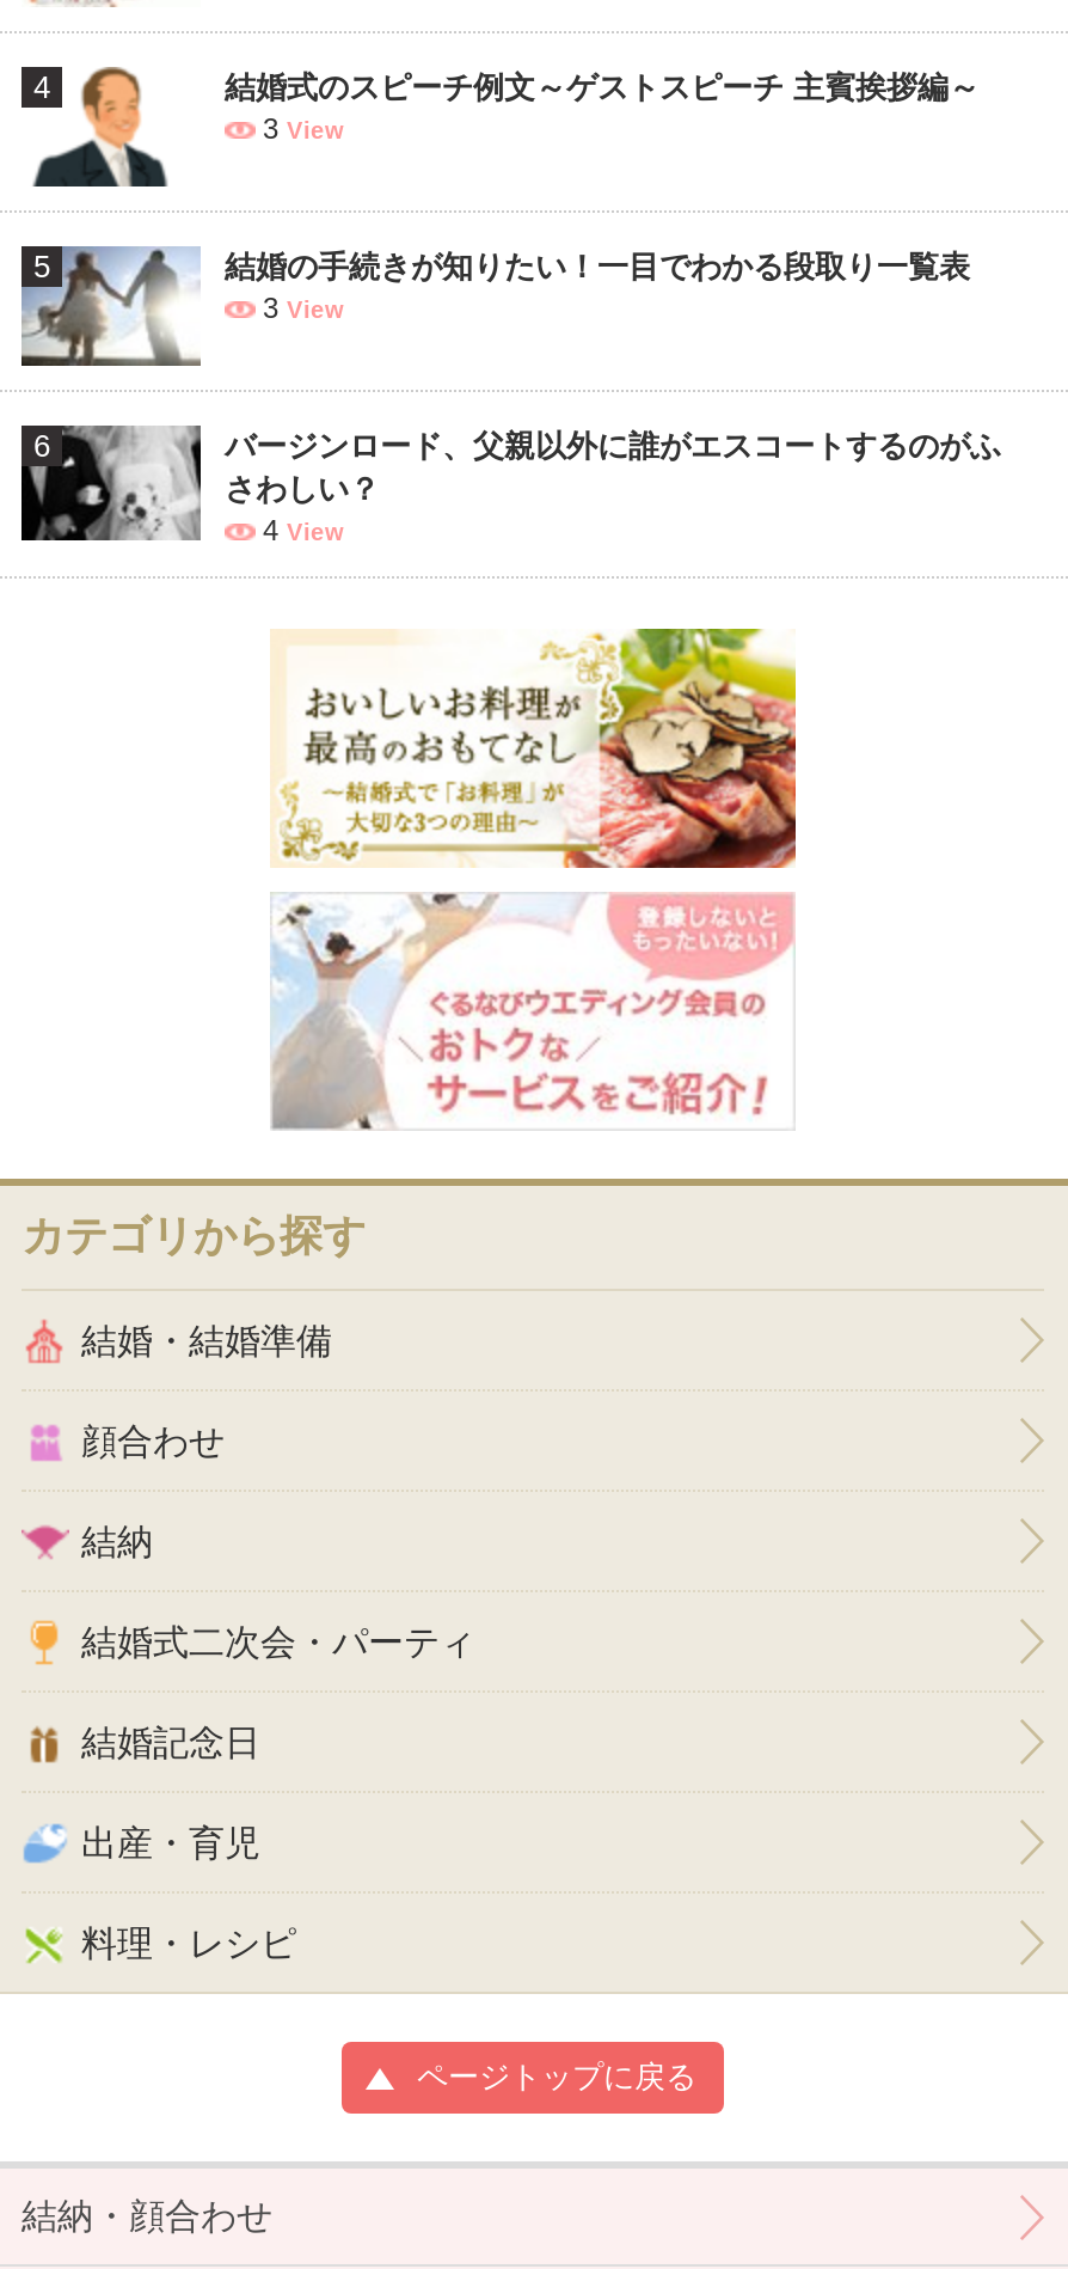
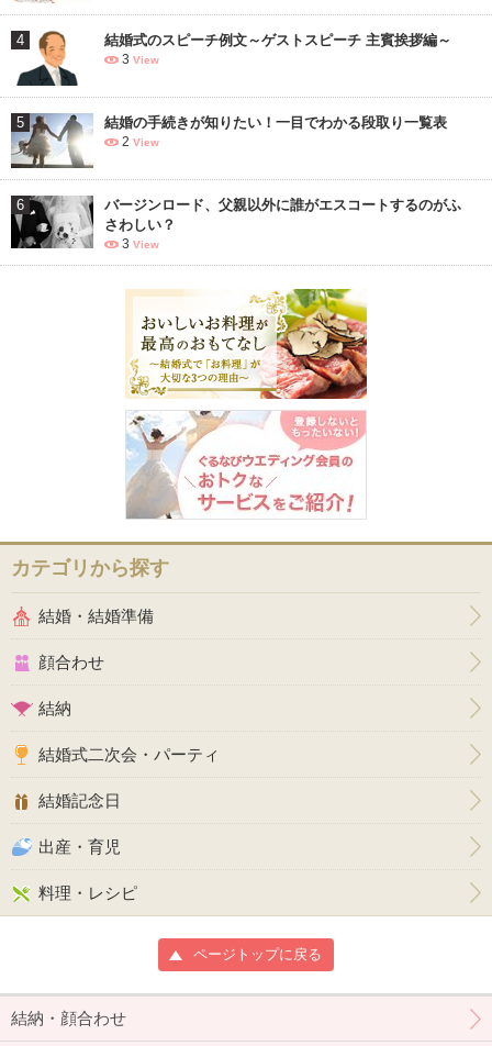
- 3 View
+ 2 View

- 4 View
+ 3 View
